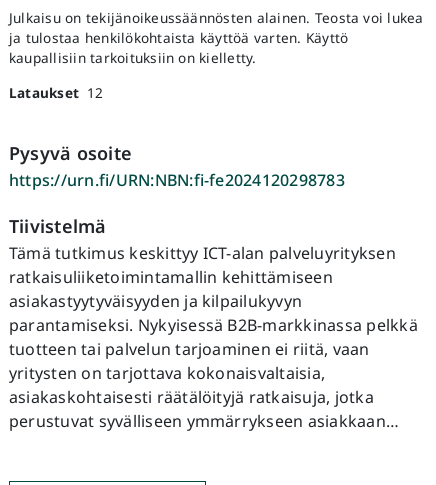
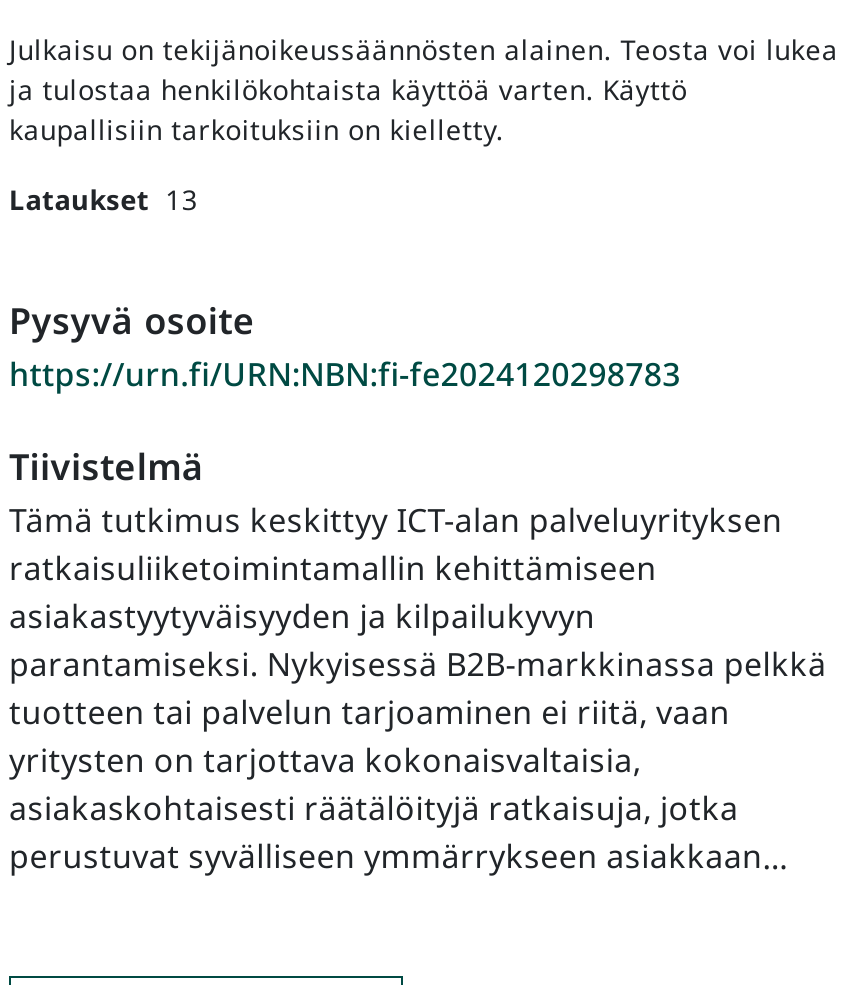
- Lataukset 12
+ Lataukset 13
